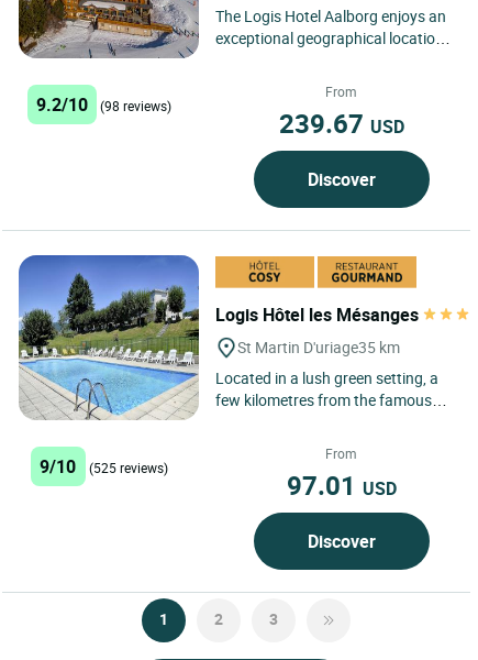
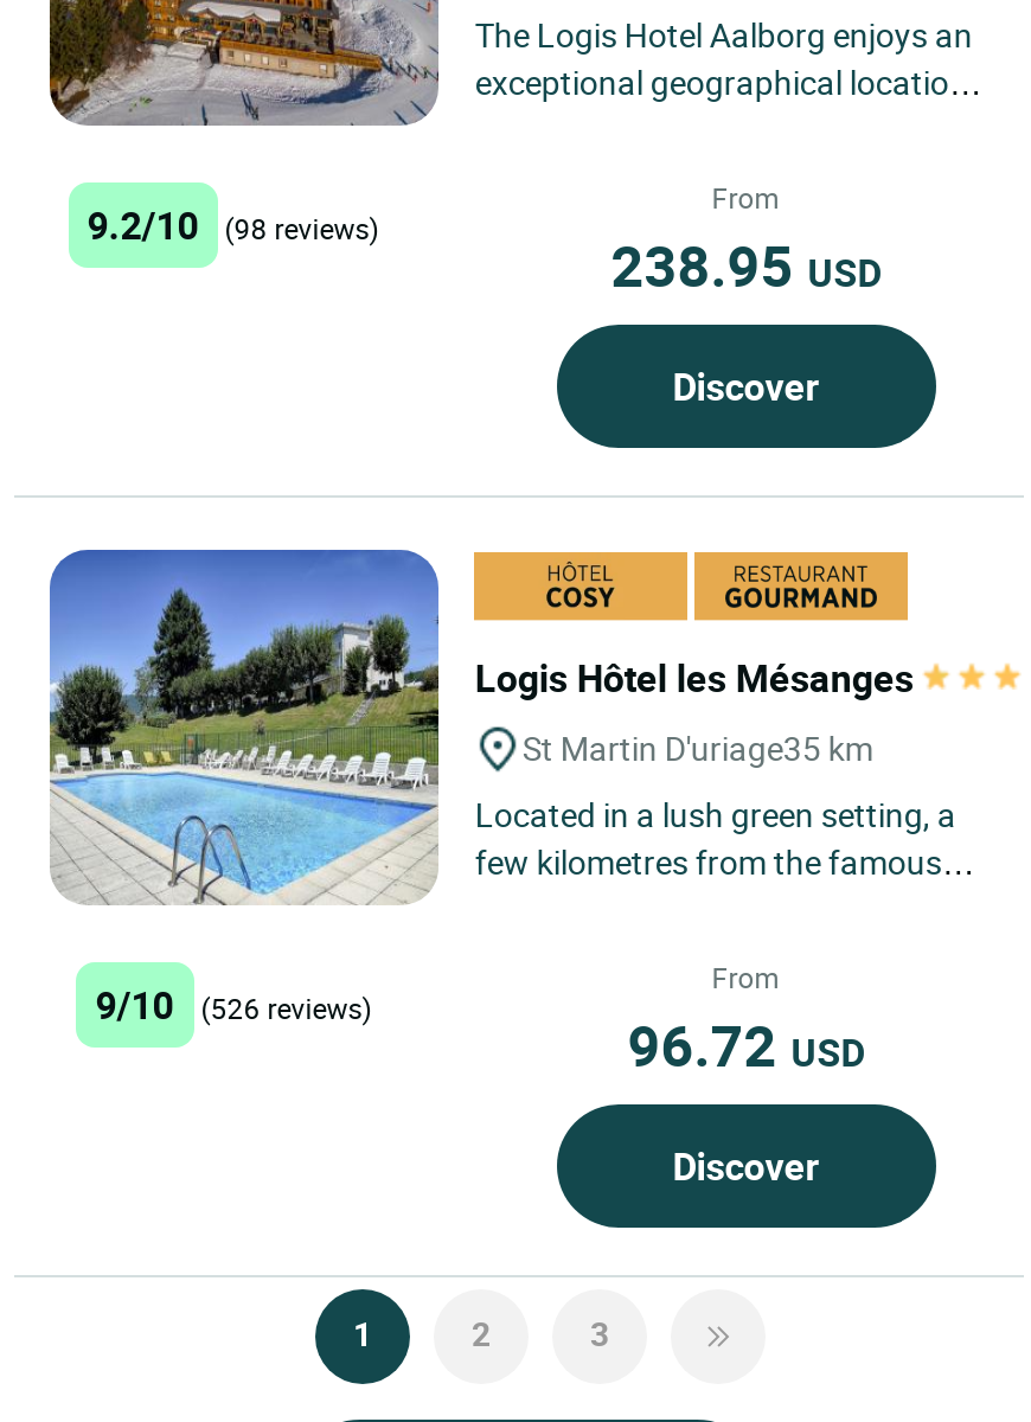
- 239.67 USD
+ 238.95 USD

- 9/10 (525 reviews)
+ 9/10 (526 reviews)

- 97.01 USD
+ 96.72 USD
